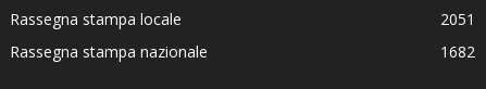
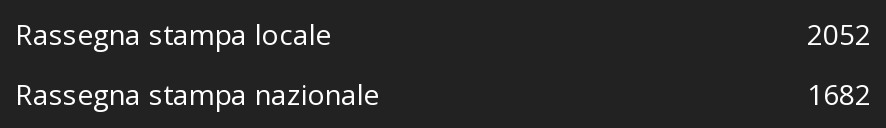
- 2051
+ 2052
